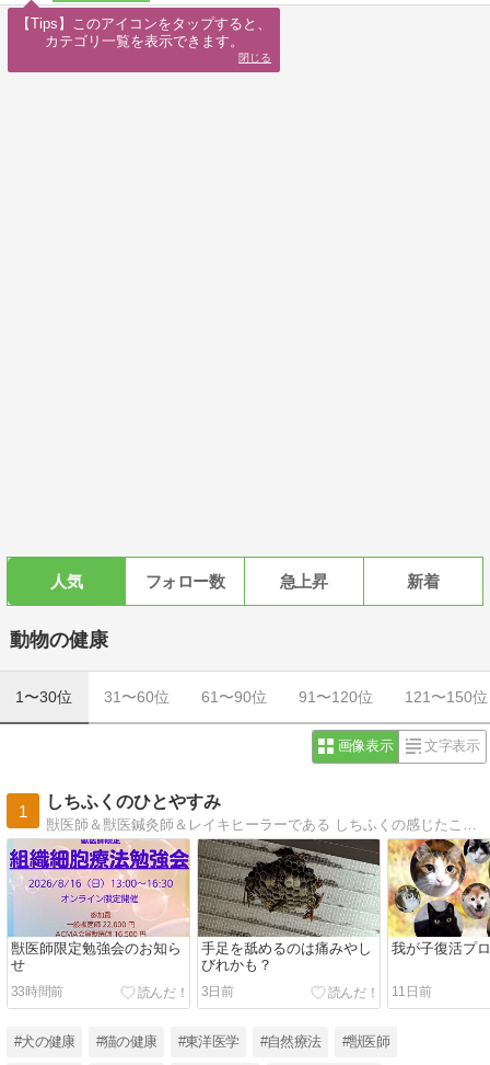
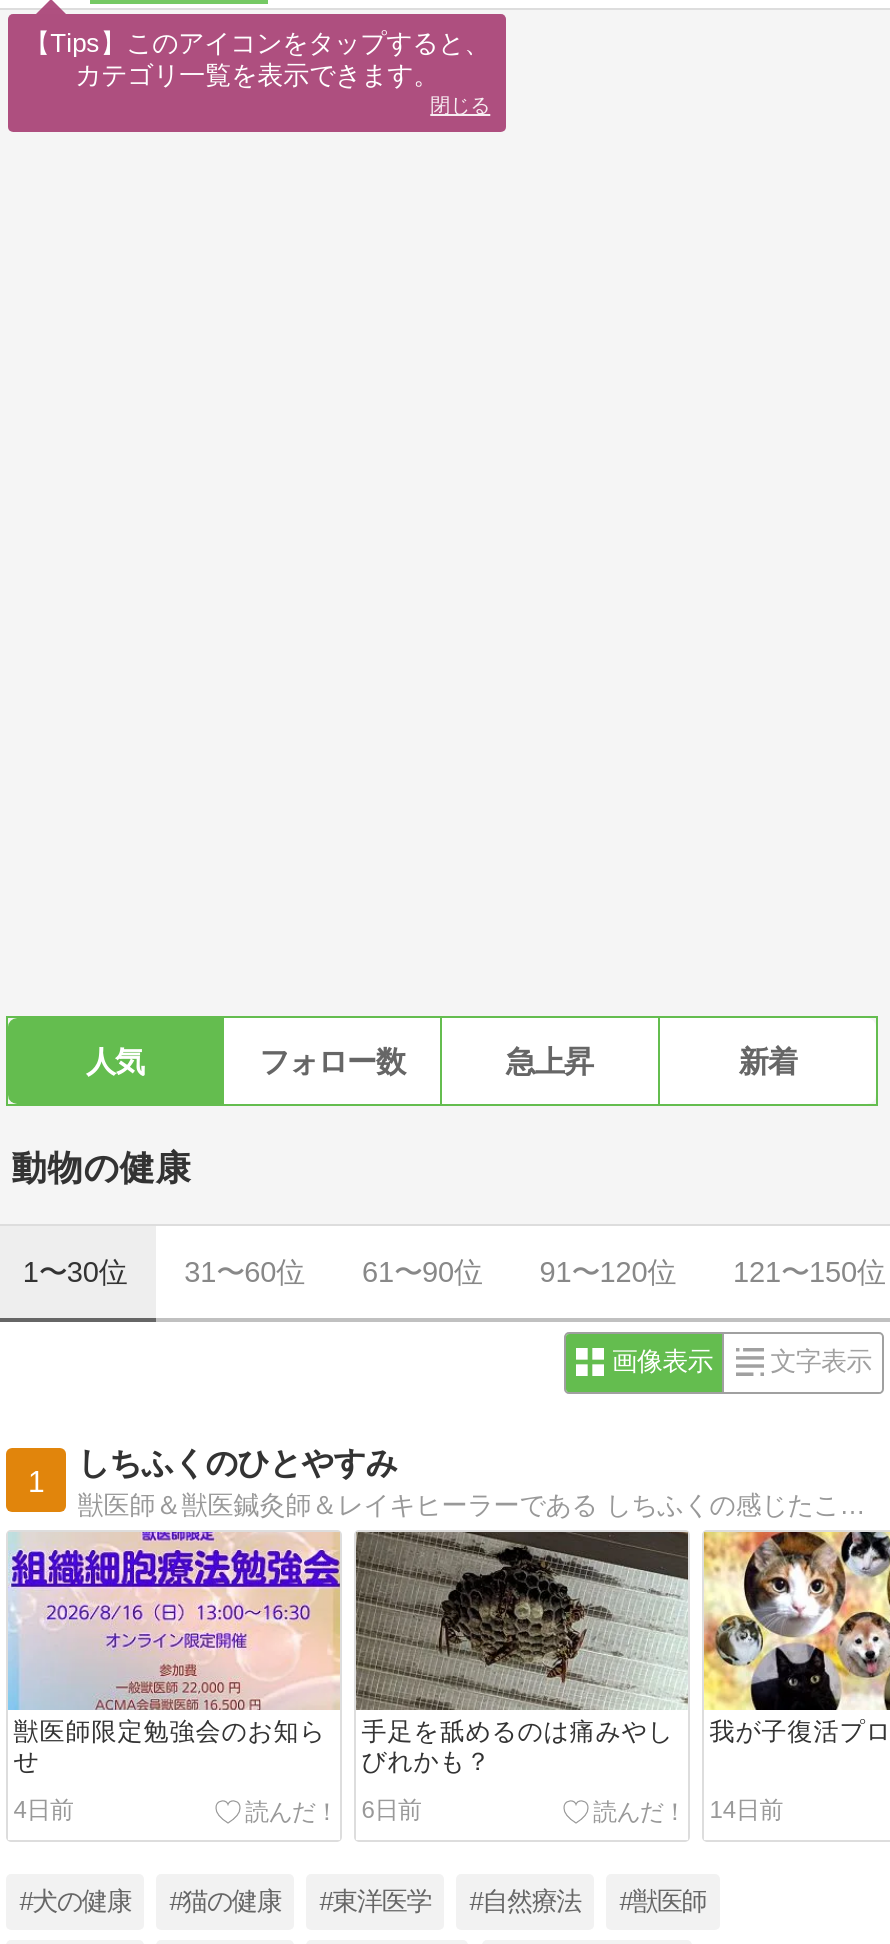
- 33時間前
+ 4日前

- 3日前
+ 6日前

- 11日前
+ 14日前
